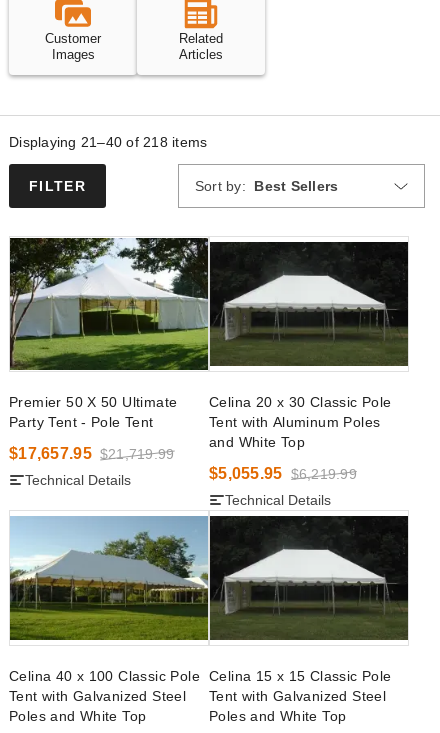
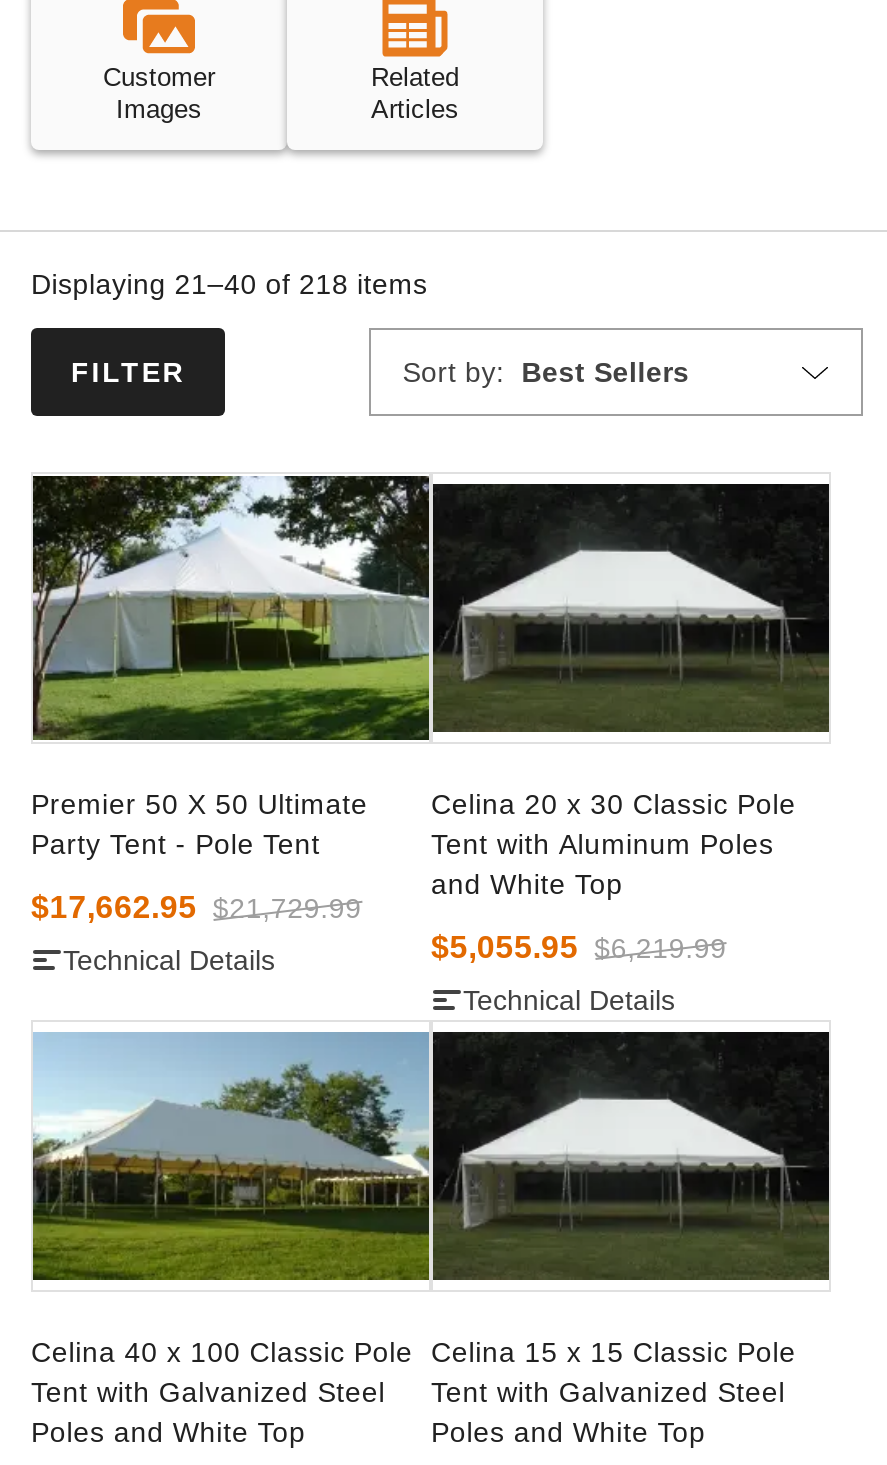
- $17,657.95 $21,719.99
+ $17,662.95 $21,729.99
